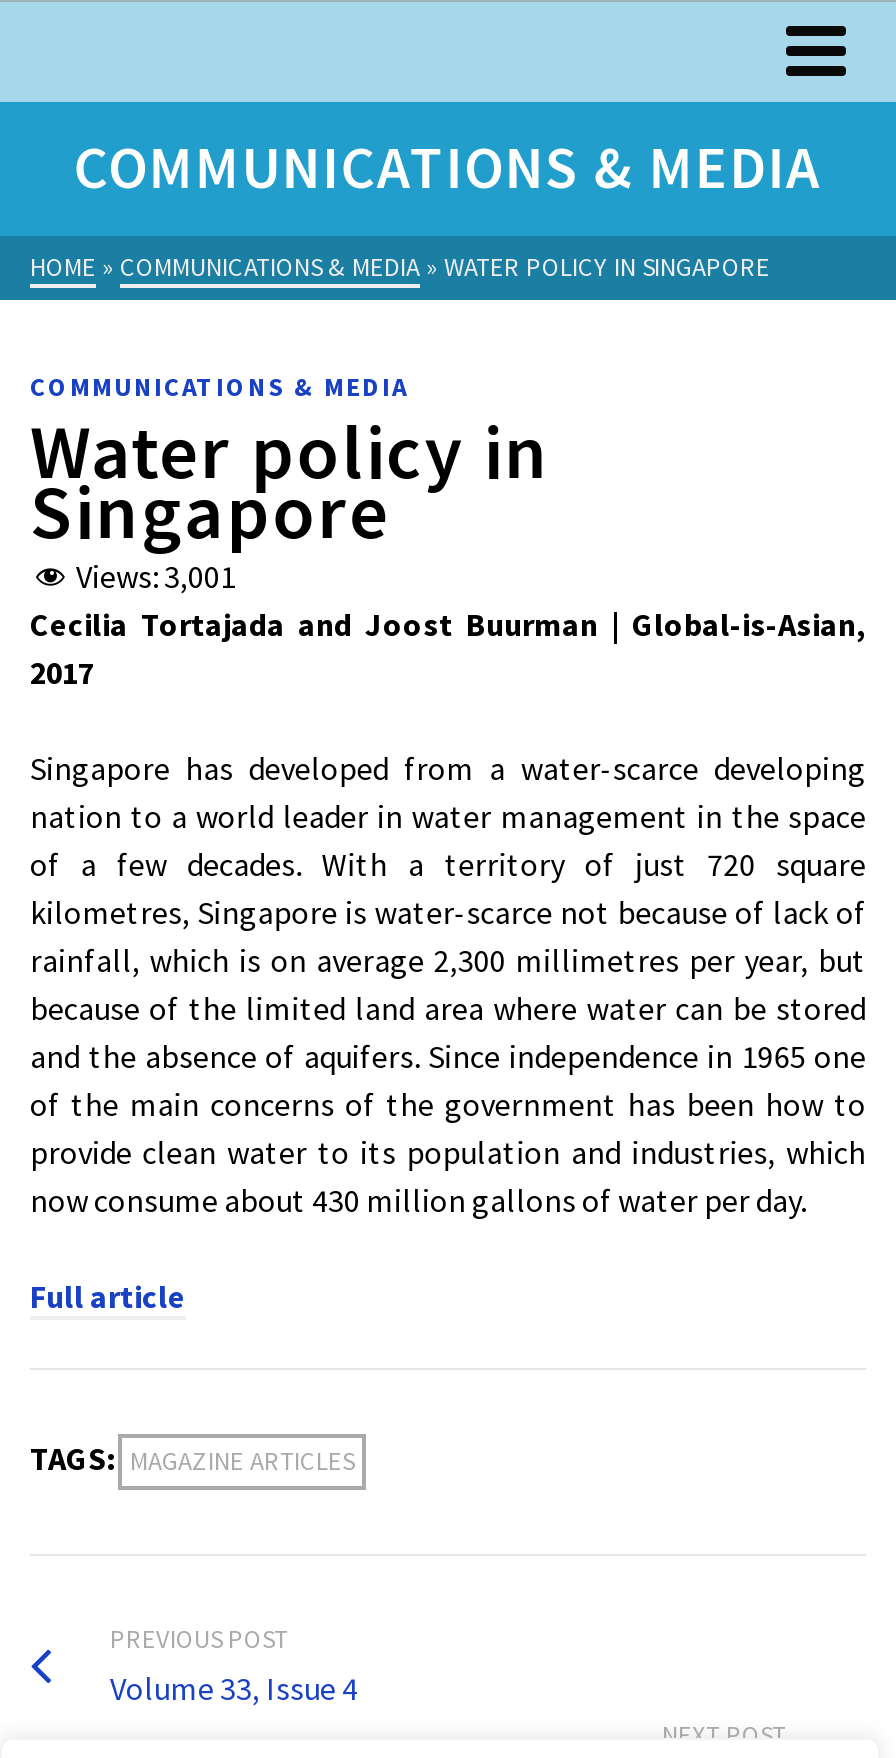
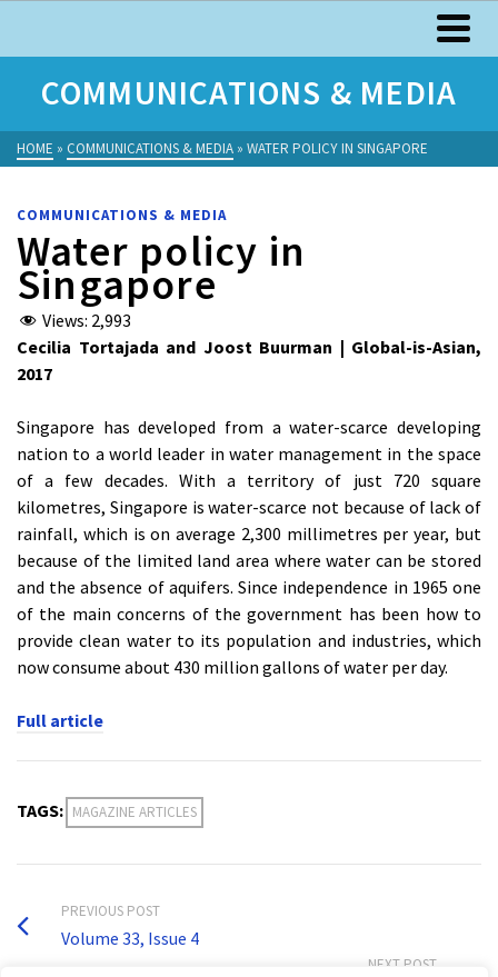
- Views: 3,001
+ Views: 2,993
